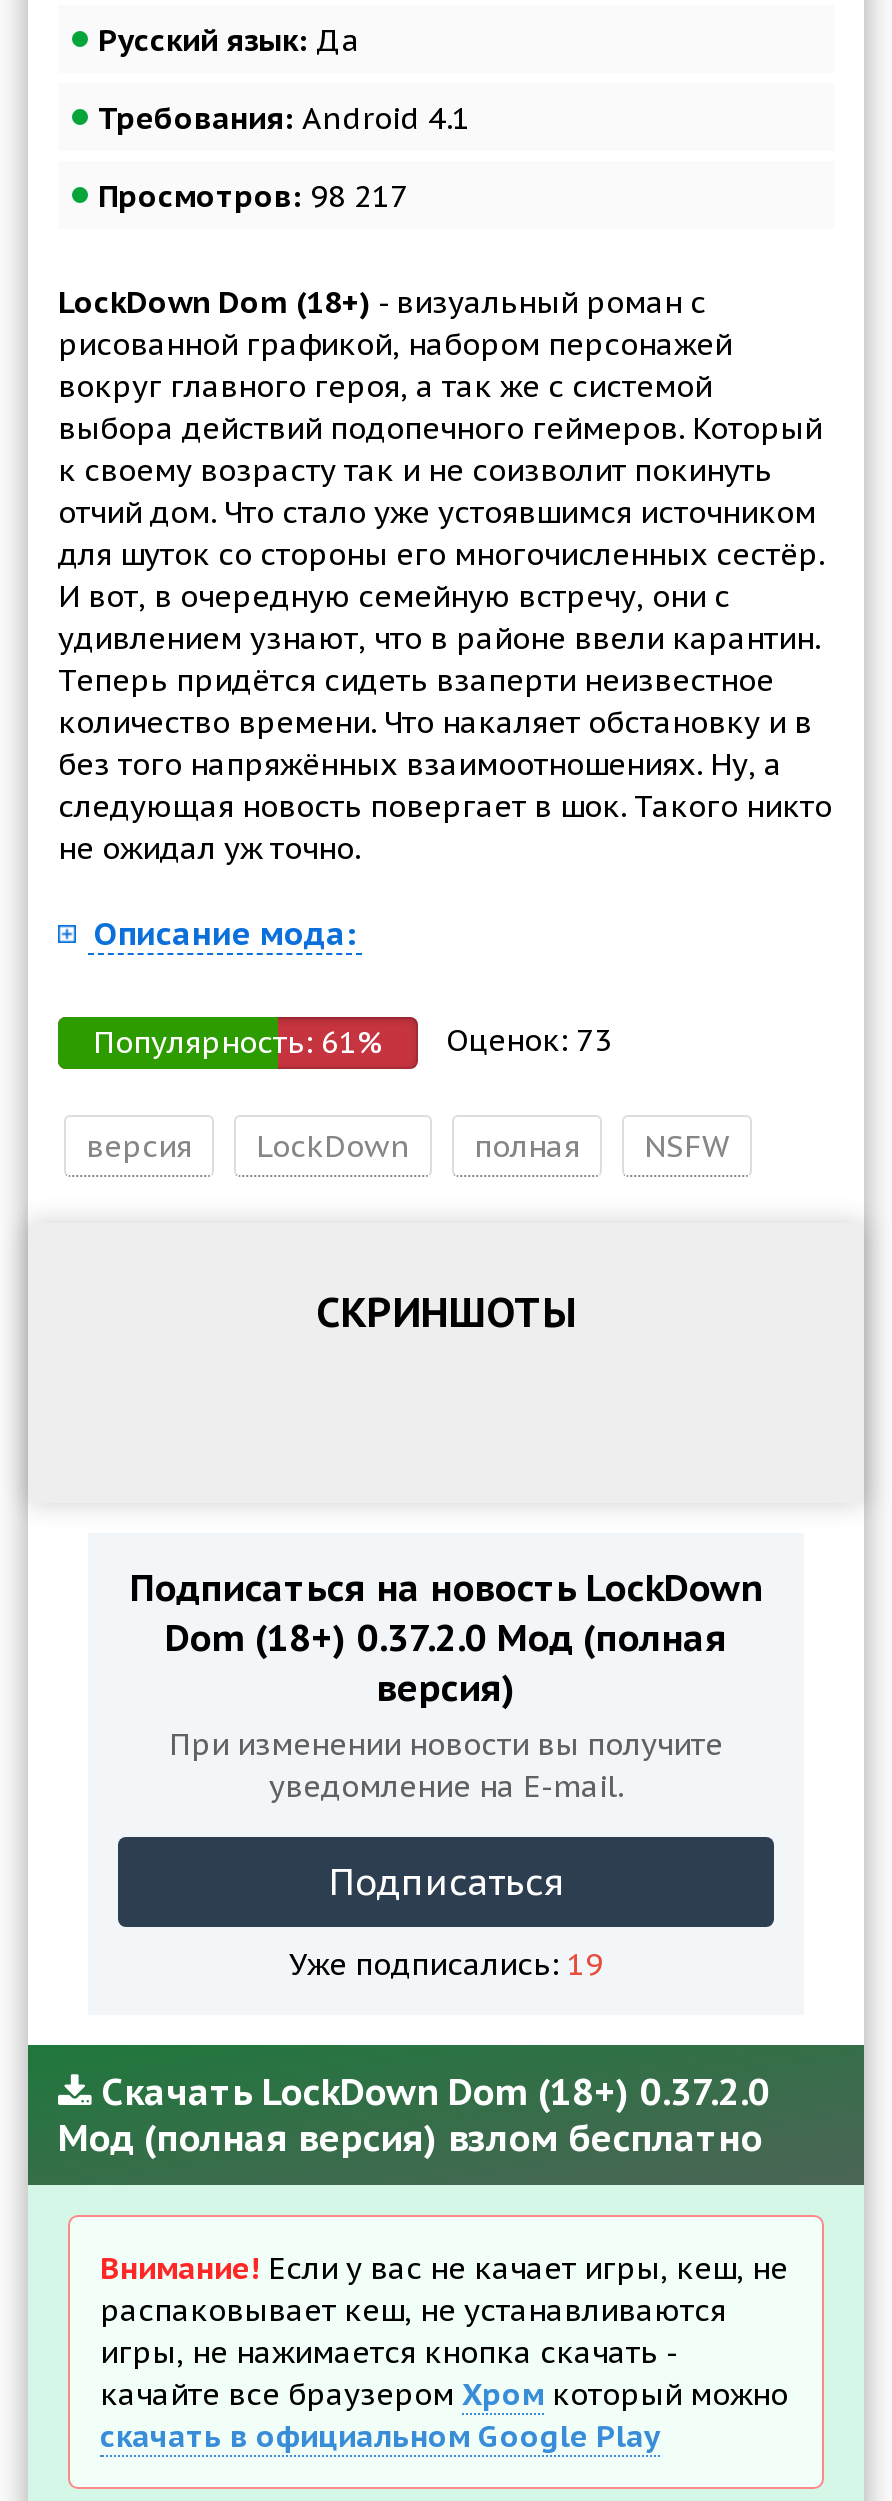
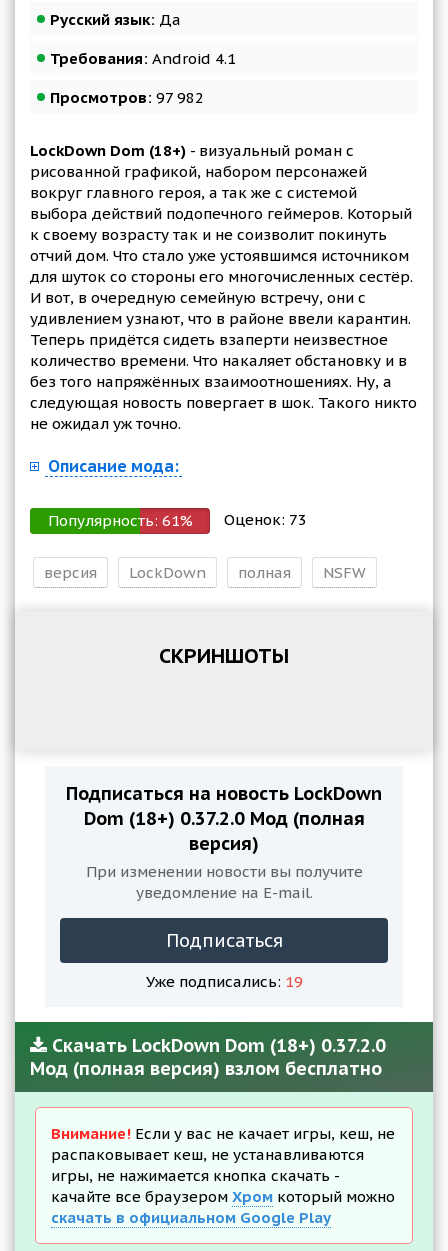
- Просмотров: 98 217
+ Просмотров: 97 982
